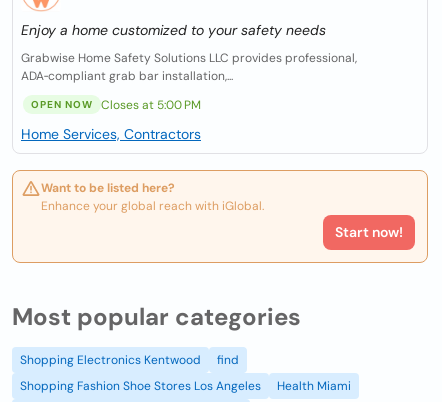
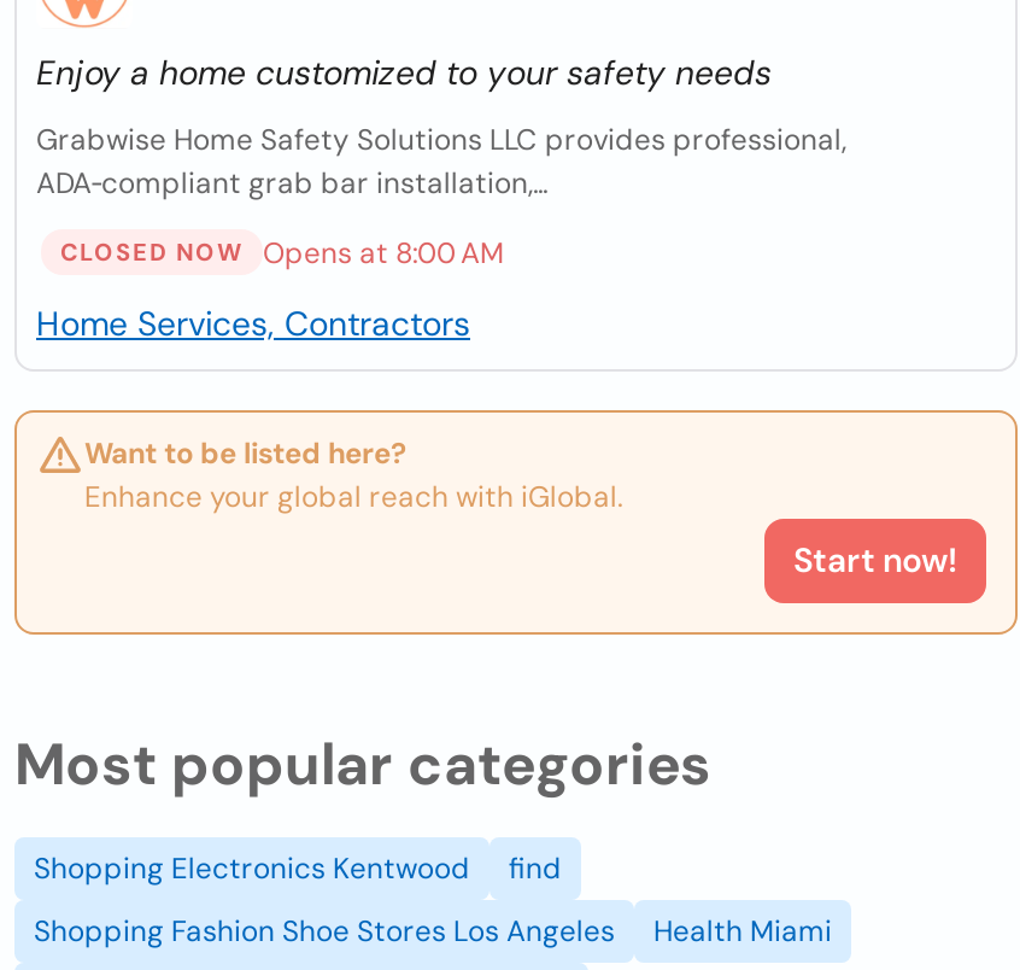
- OPEN NOW
+ CLOSED NOW

- Closes at 5:00 PM
+ Opens at 8:00 AM
